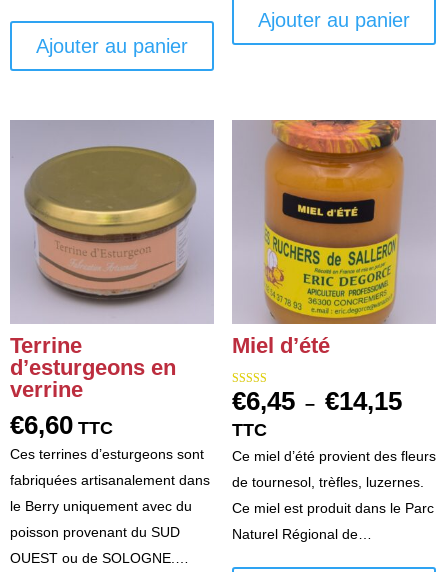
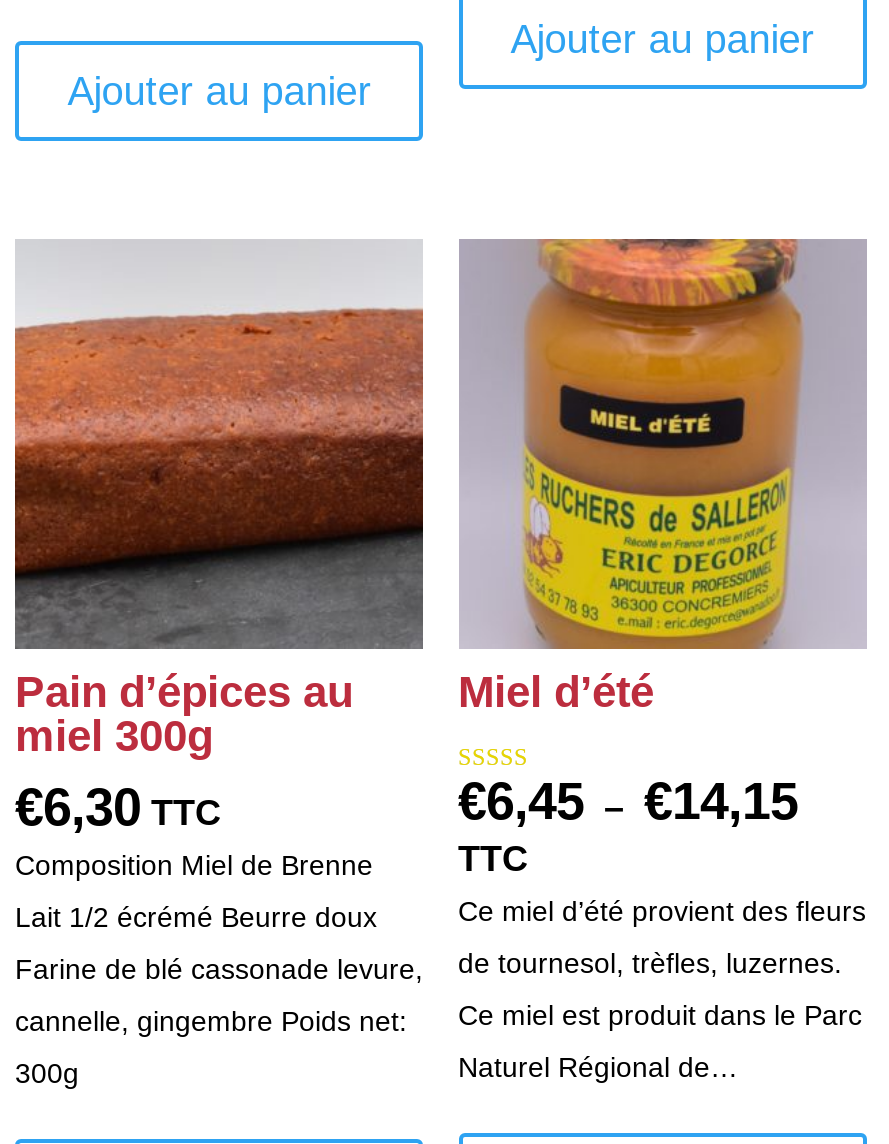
- [image]
- Terrine
- d’esturgeons en
- verrine
- €6,60 TTC
- Ces terrines d’esturgeons sont
+ [image]
+ Pain d’épices au
+ miel 300g
+ €6,30 TTC
+ Composition Miel de Brenne

- fabriquées artisanalement dans
+ Lait 1/2 écrémé Beurre doux

- le Berry uniquement avec du
+ Farine de blé cassonade levure,

- poisson provenant du SUD
+ cannelle, gingembre Poids net:

- OUEST ou de SOLOGNE.…
+ 300g
